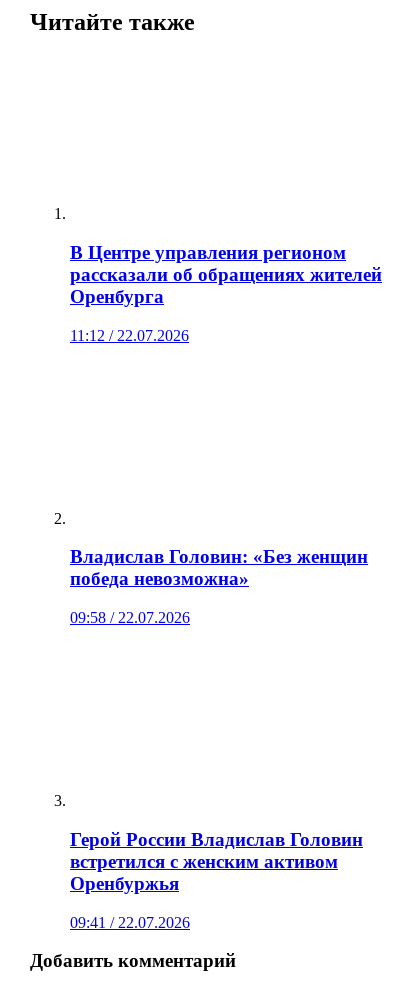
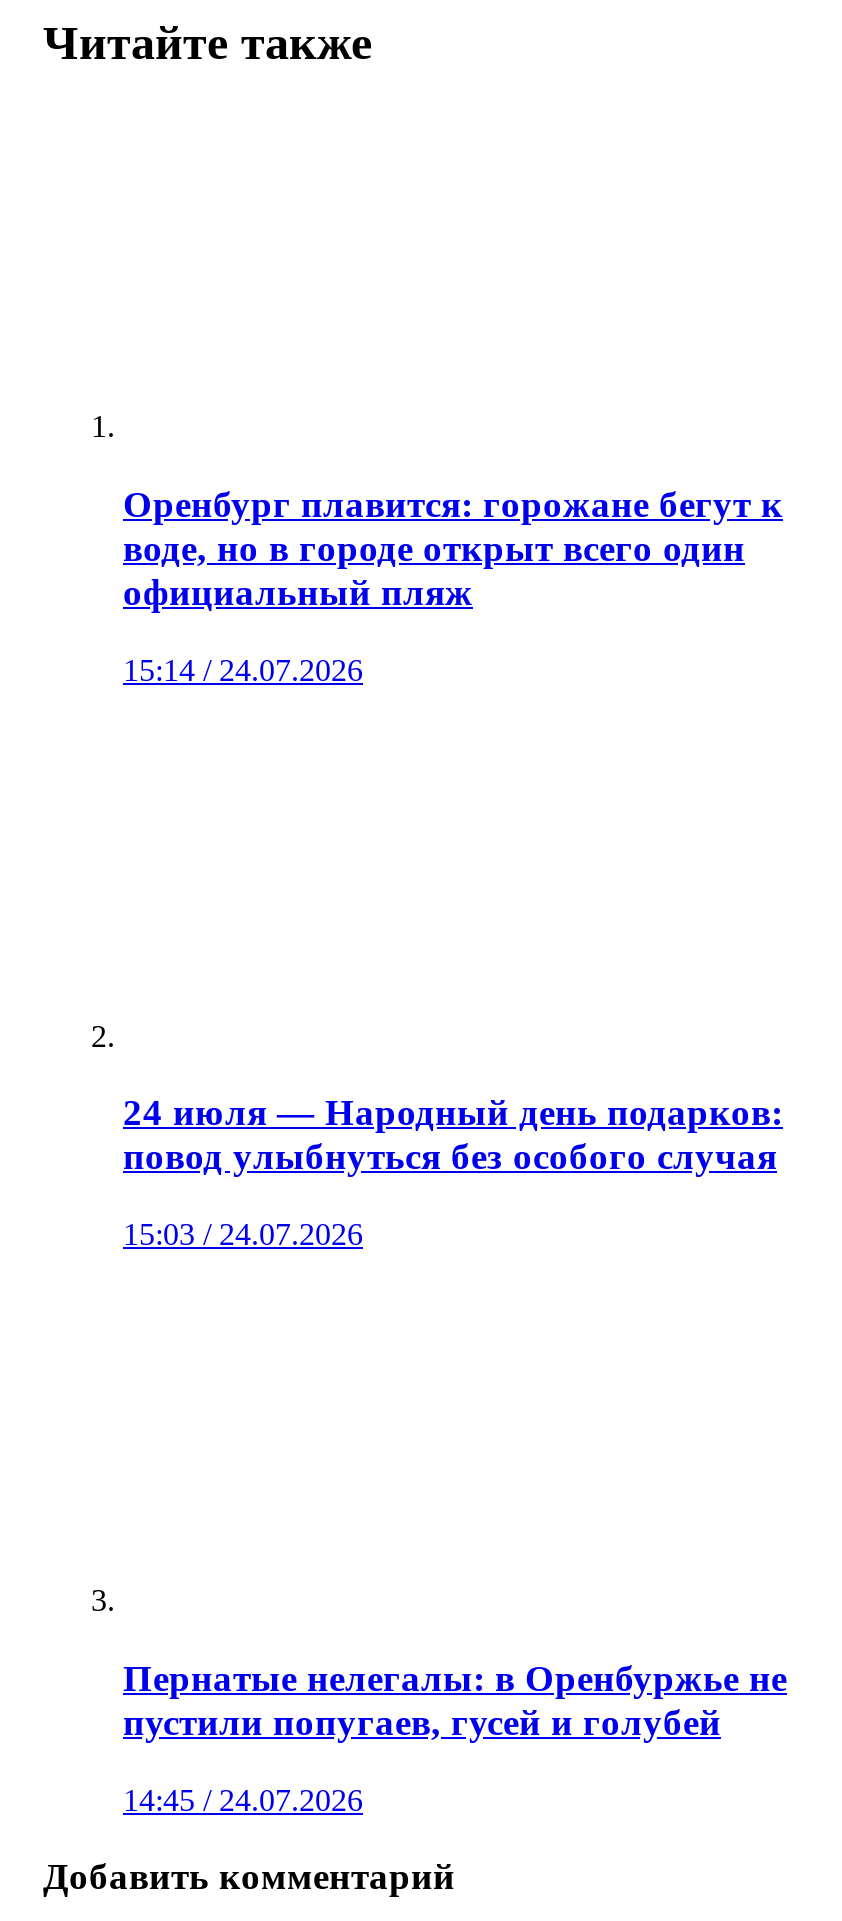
- В Центре управления регионом
- рассказали об обращениях жителей
- Оренбурга
+ Оренбург плавится: горожане бегут к
+ воде, но в городе открыт всего один
+ официальный пляж

- 11:12 / 22.07.2026
+ 15:14 / 24.07.2026

- Владислав Головин: «Без женщин
- победа невозможна»
+ 24 июля — Народный день подарков:
+ повод улыбнуться без особого случая

- 09:58 / 22.07.2026
+ 15:03 / 24.07.2026

- Герой России Владислав Головин
- встретился с женским активом
- Оренбуржья
+ Пернатые нелегалы: в Оренбуржье не
+ пустили попугаев, гусей и голубей

- 09:41 / 22.07.2026
+ 14:45 / 24.07.2026
